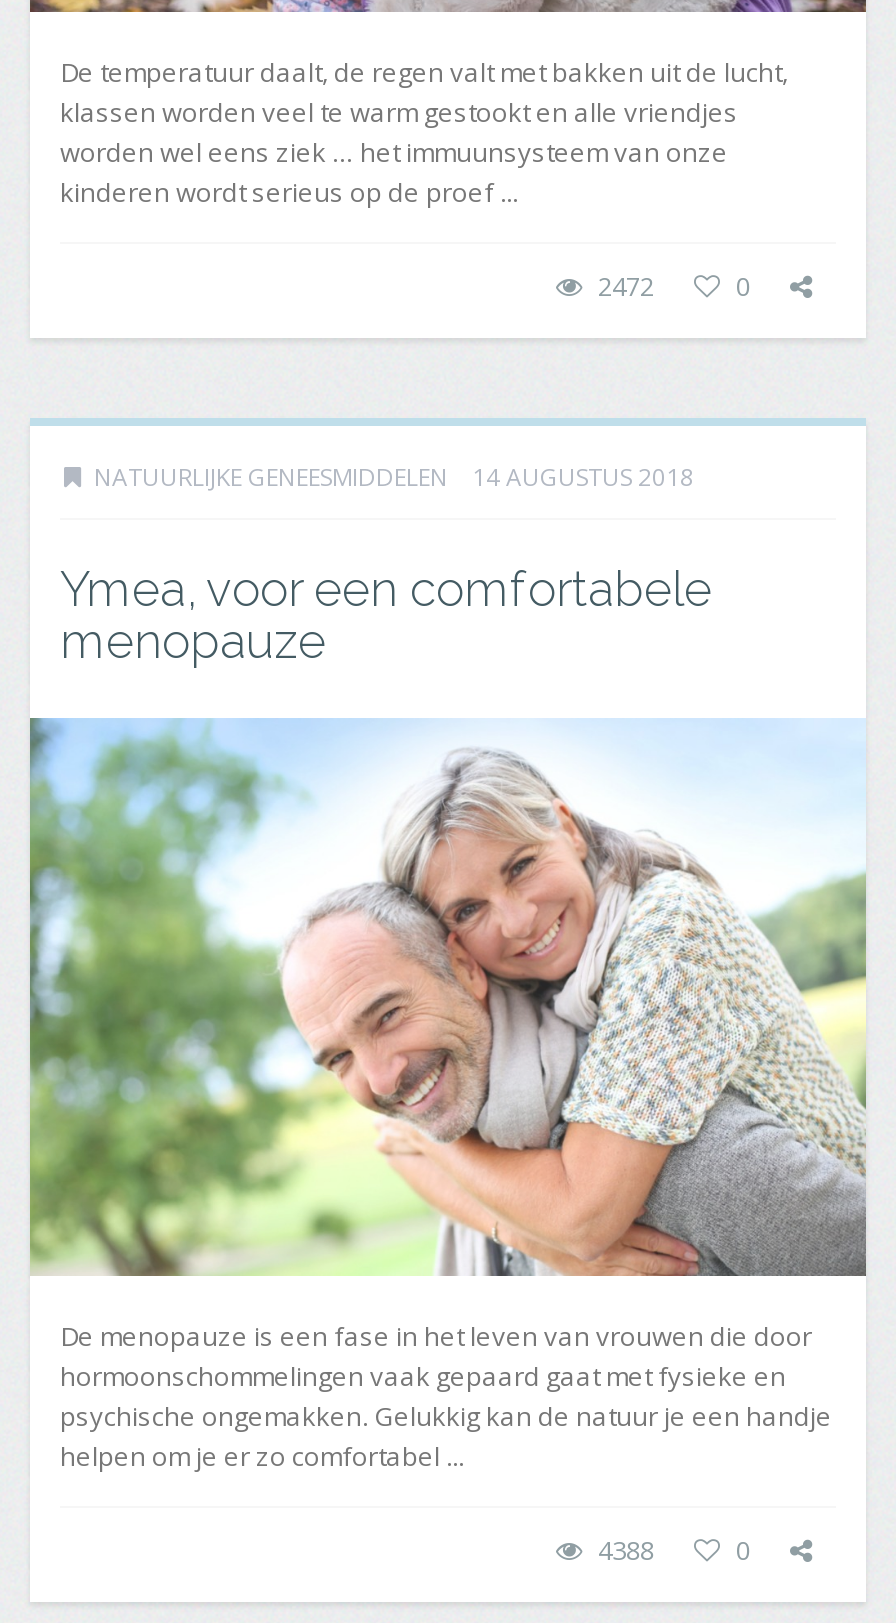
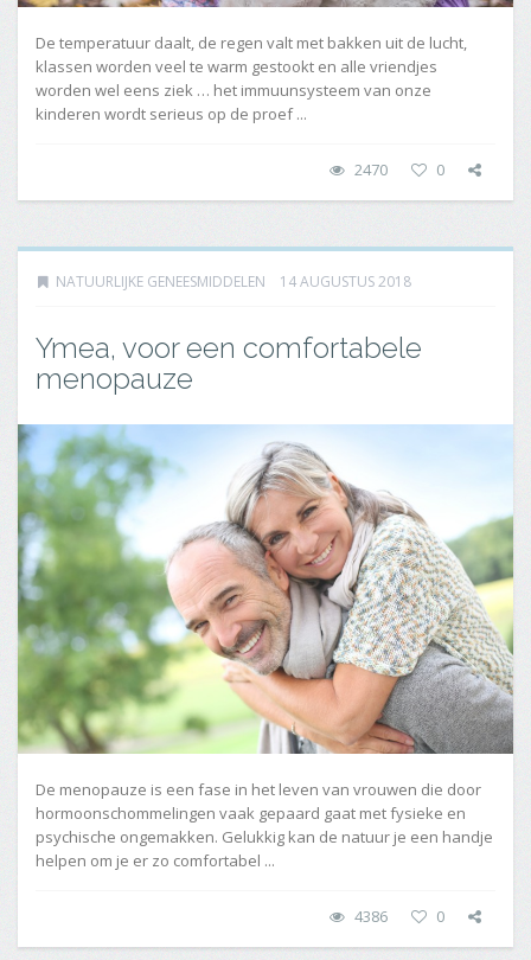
- 2472
+ 2470

- 4388
+ 4386
